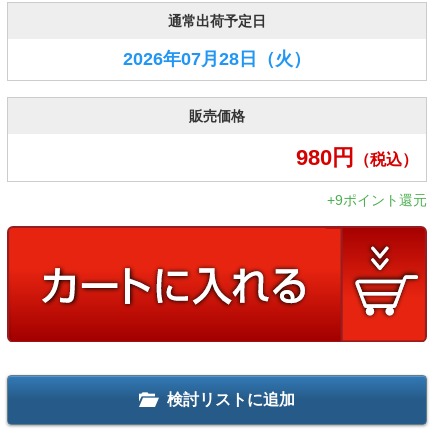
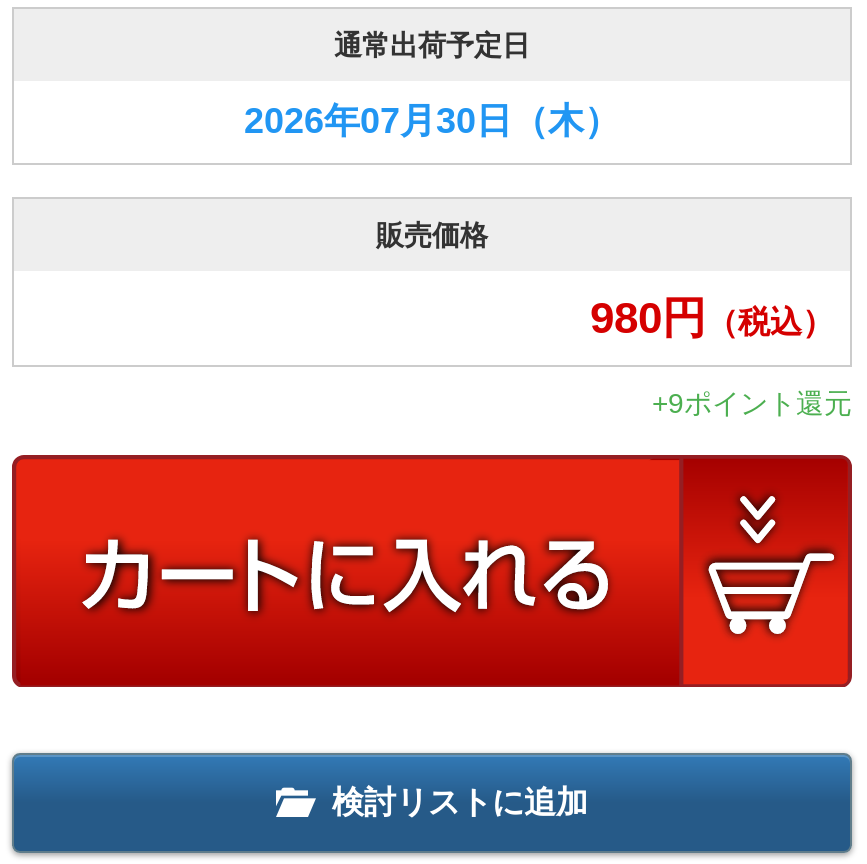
- 2026年07月28日（火）
+ 2026年07月30日（木）
